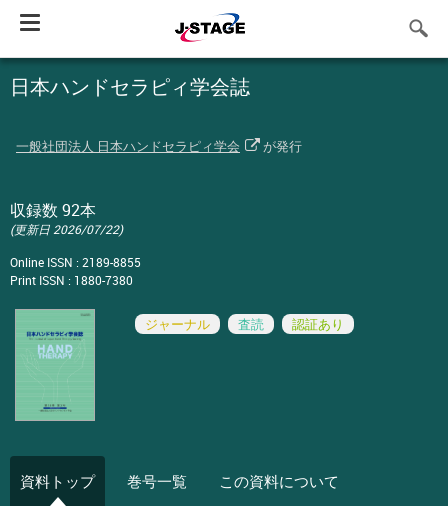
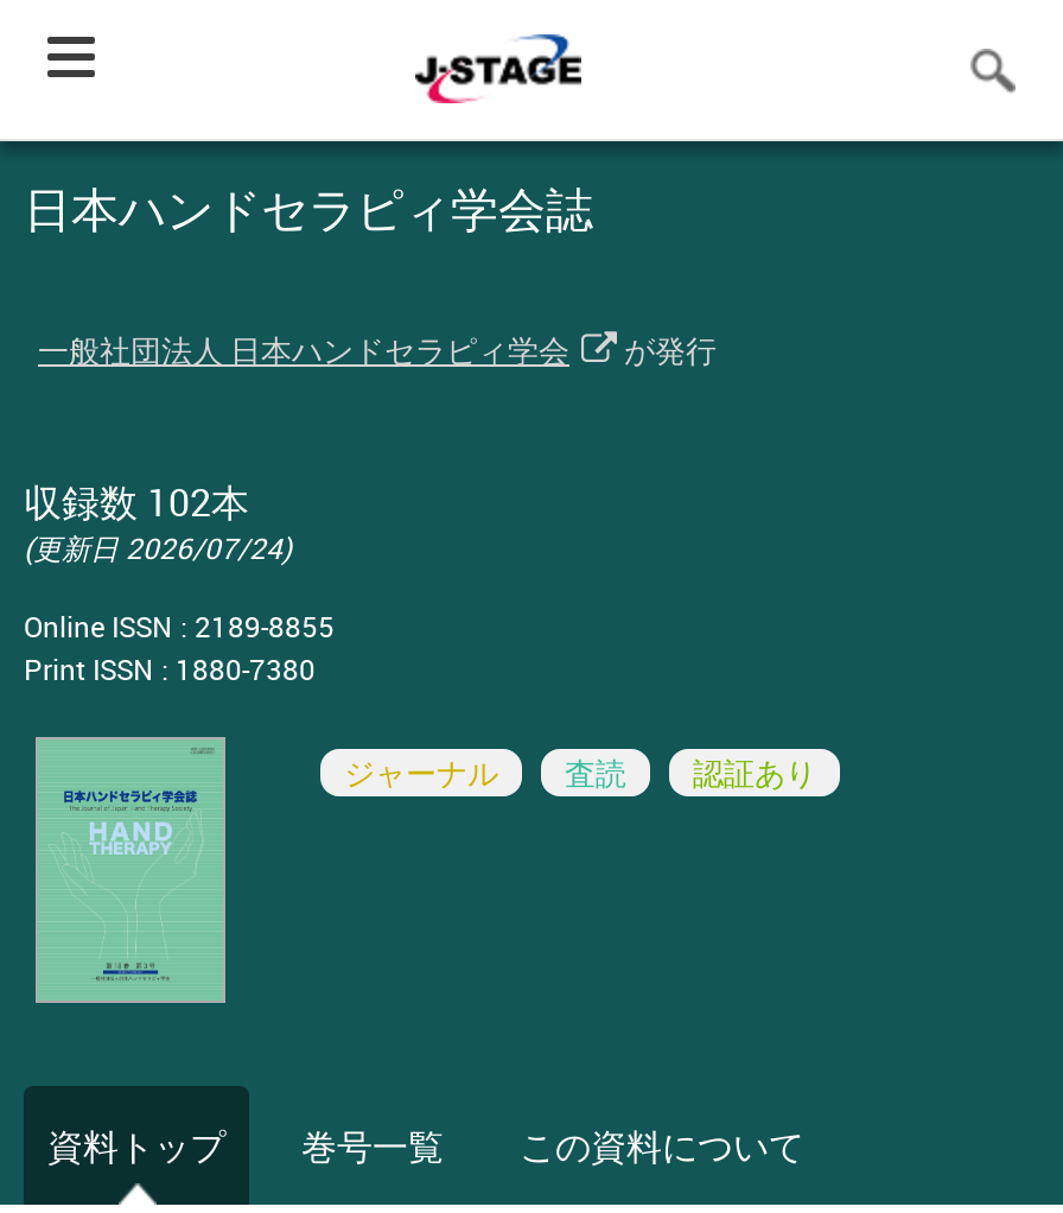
- 収録数 92本
+ 収録数 102本

- (更新日 2026/07/22)
+ (更新日 2026/07/24)
